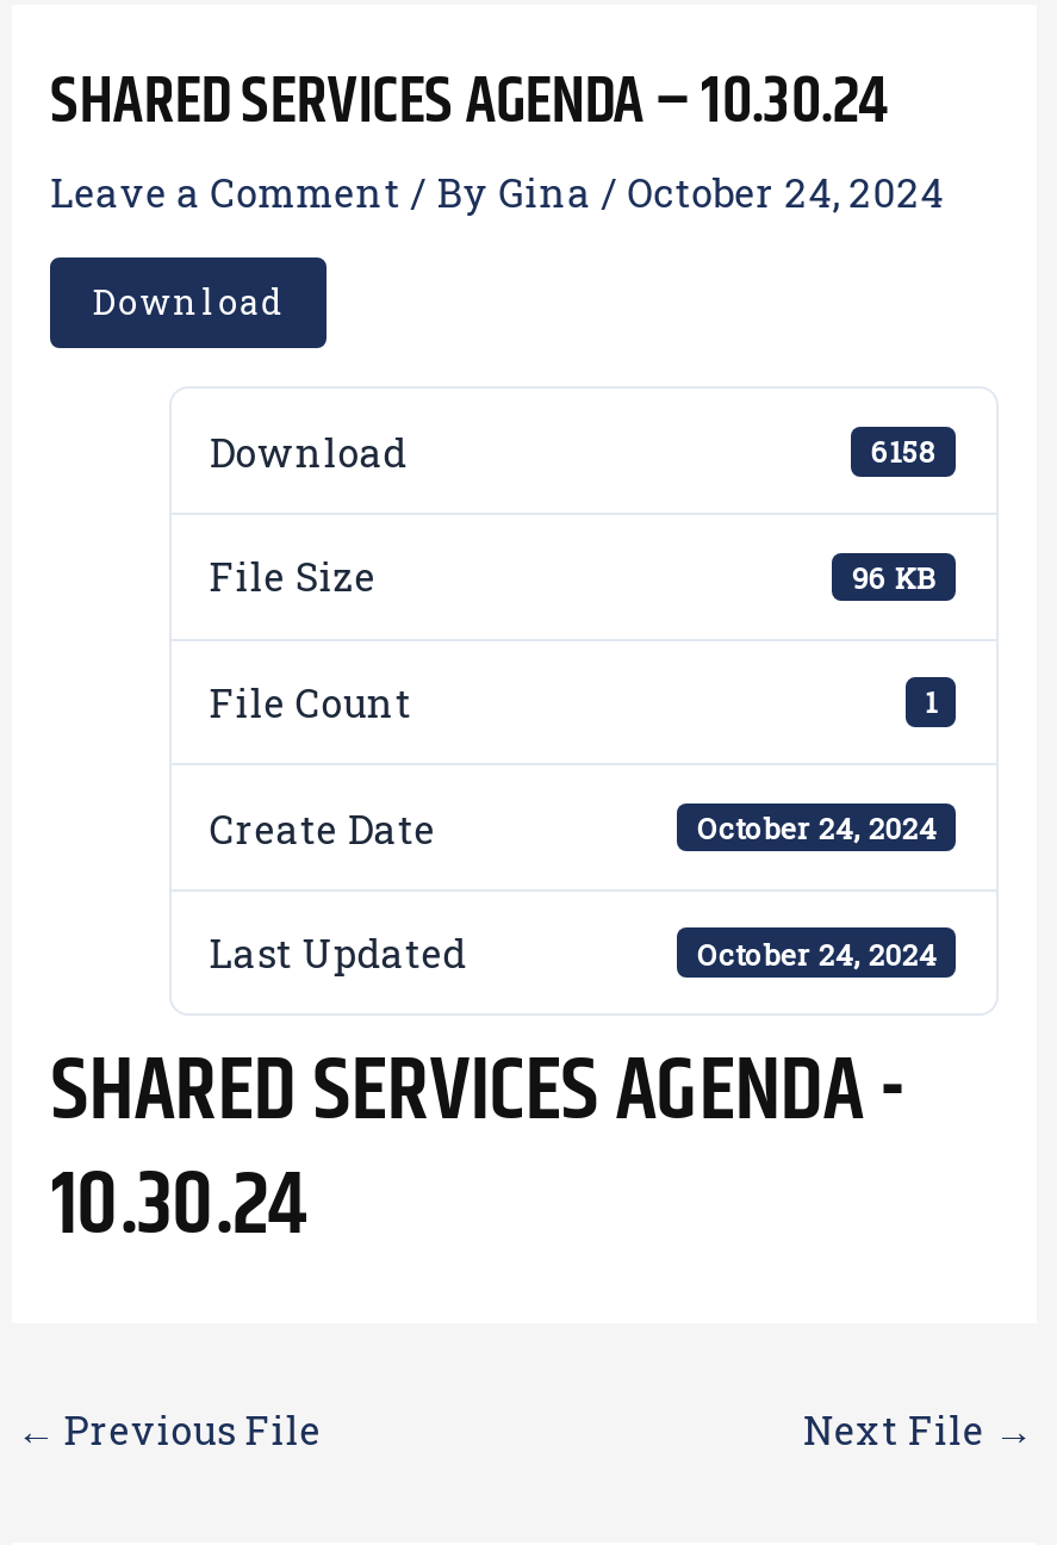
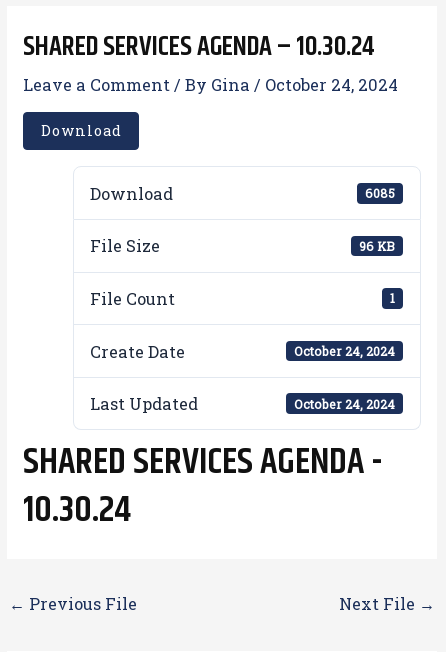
- 6158
+ 6085
